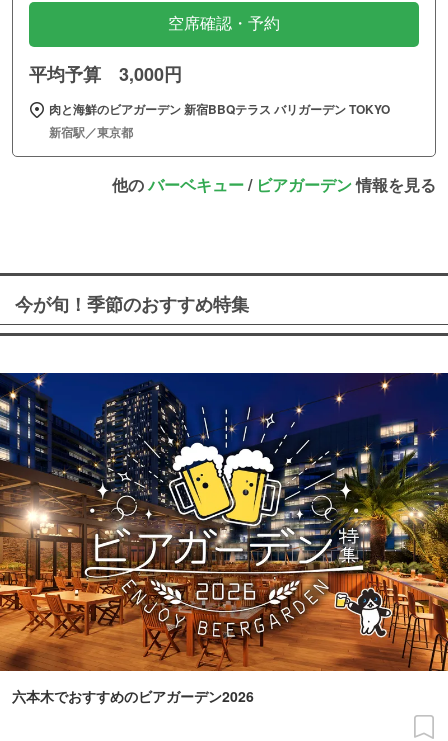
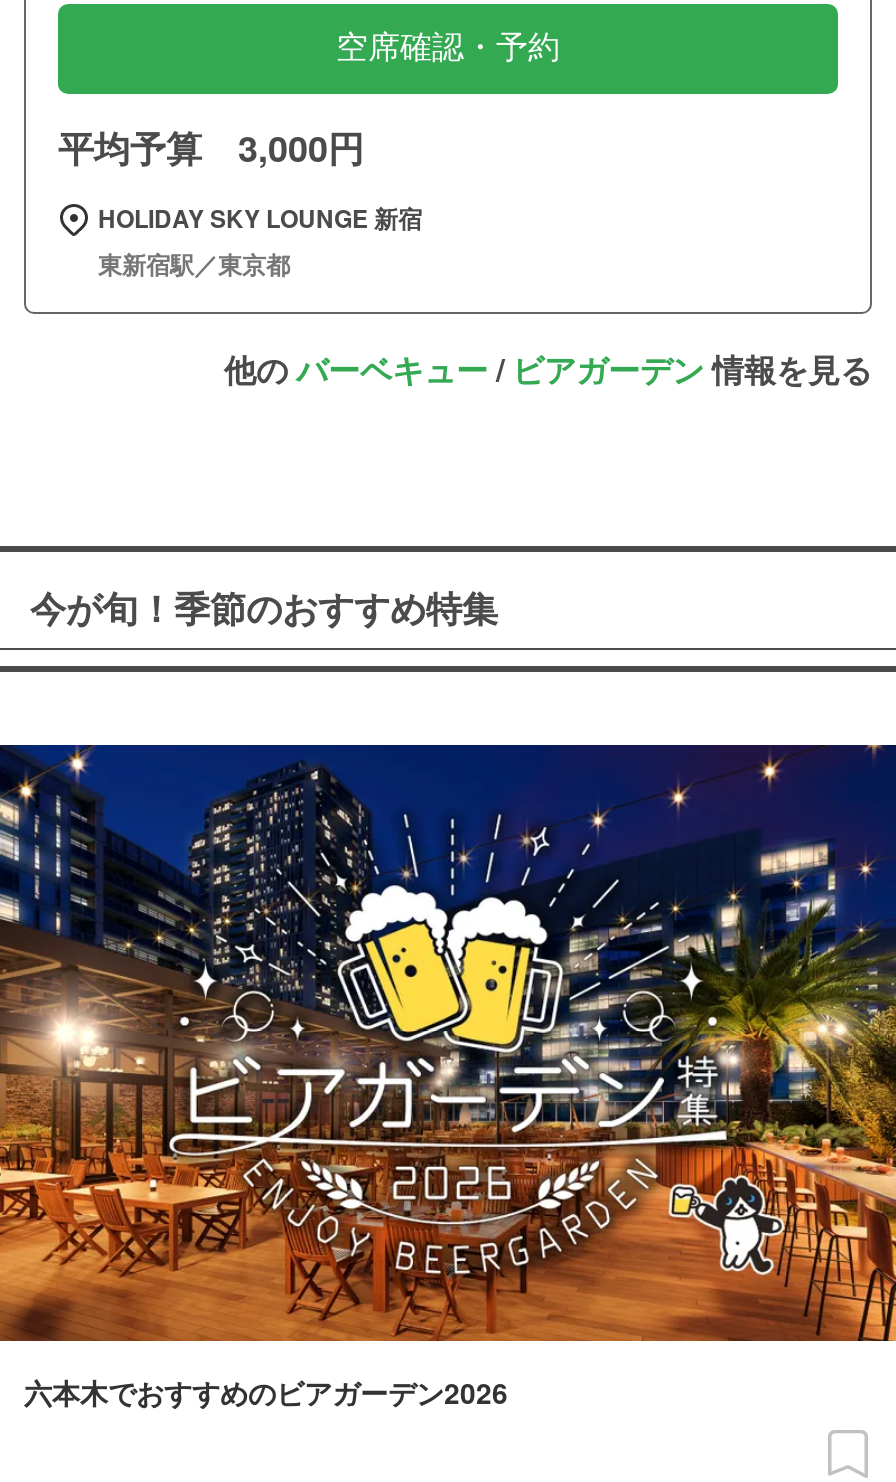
- 肉と海鮮のビアガーデン 新宿BBQテラス バリガーデン TOKYO
- 新宿駅／東京都
+ HOLIDAY SKY LOUNGE 新宿
+ 東新宿駅／東京都
